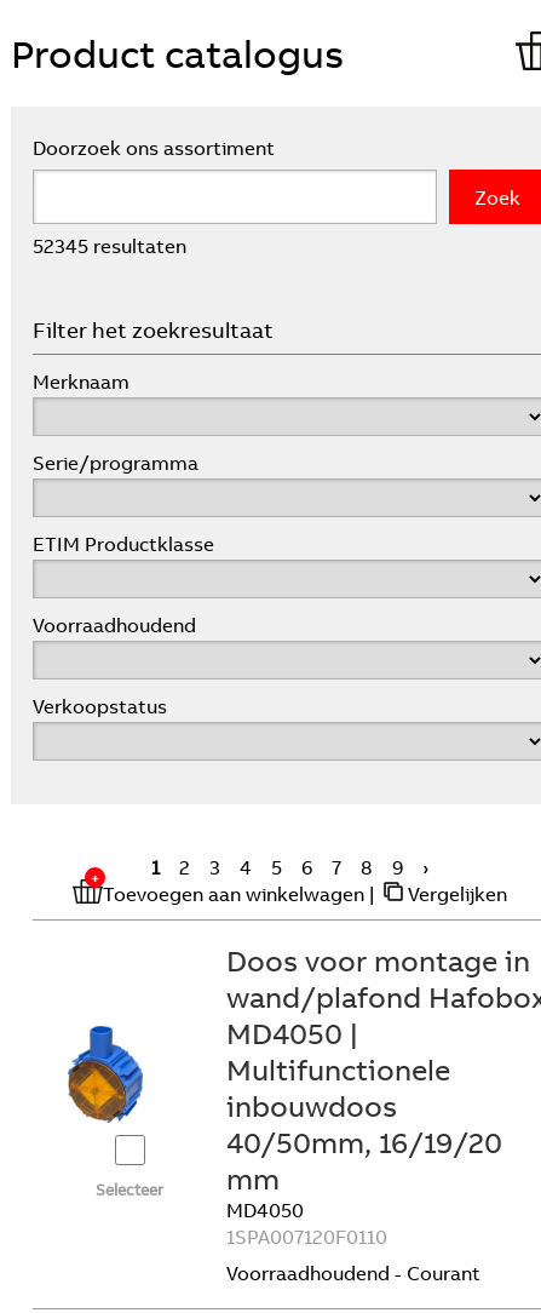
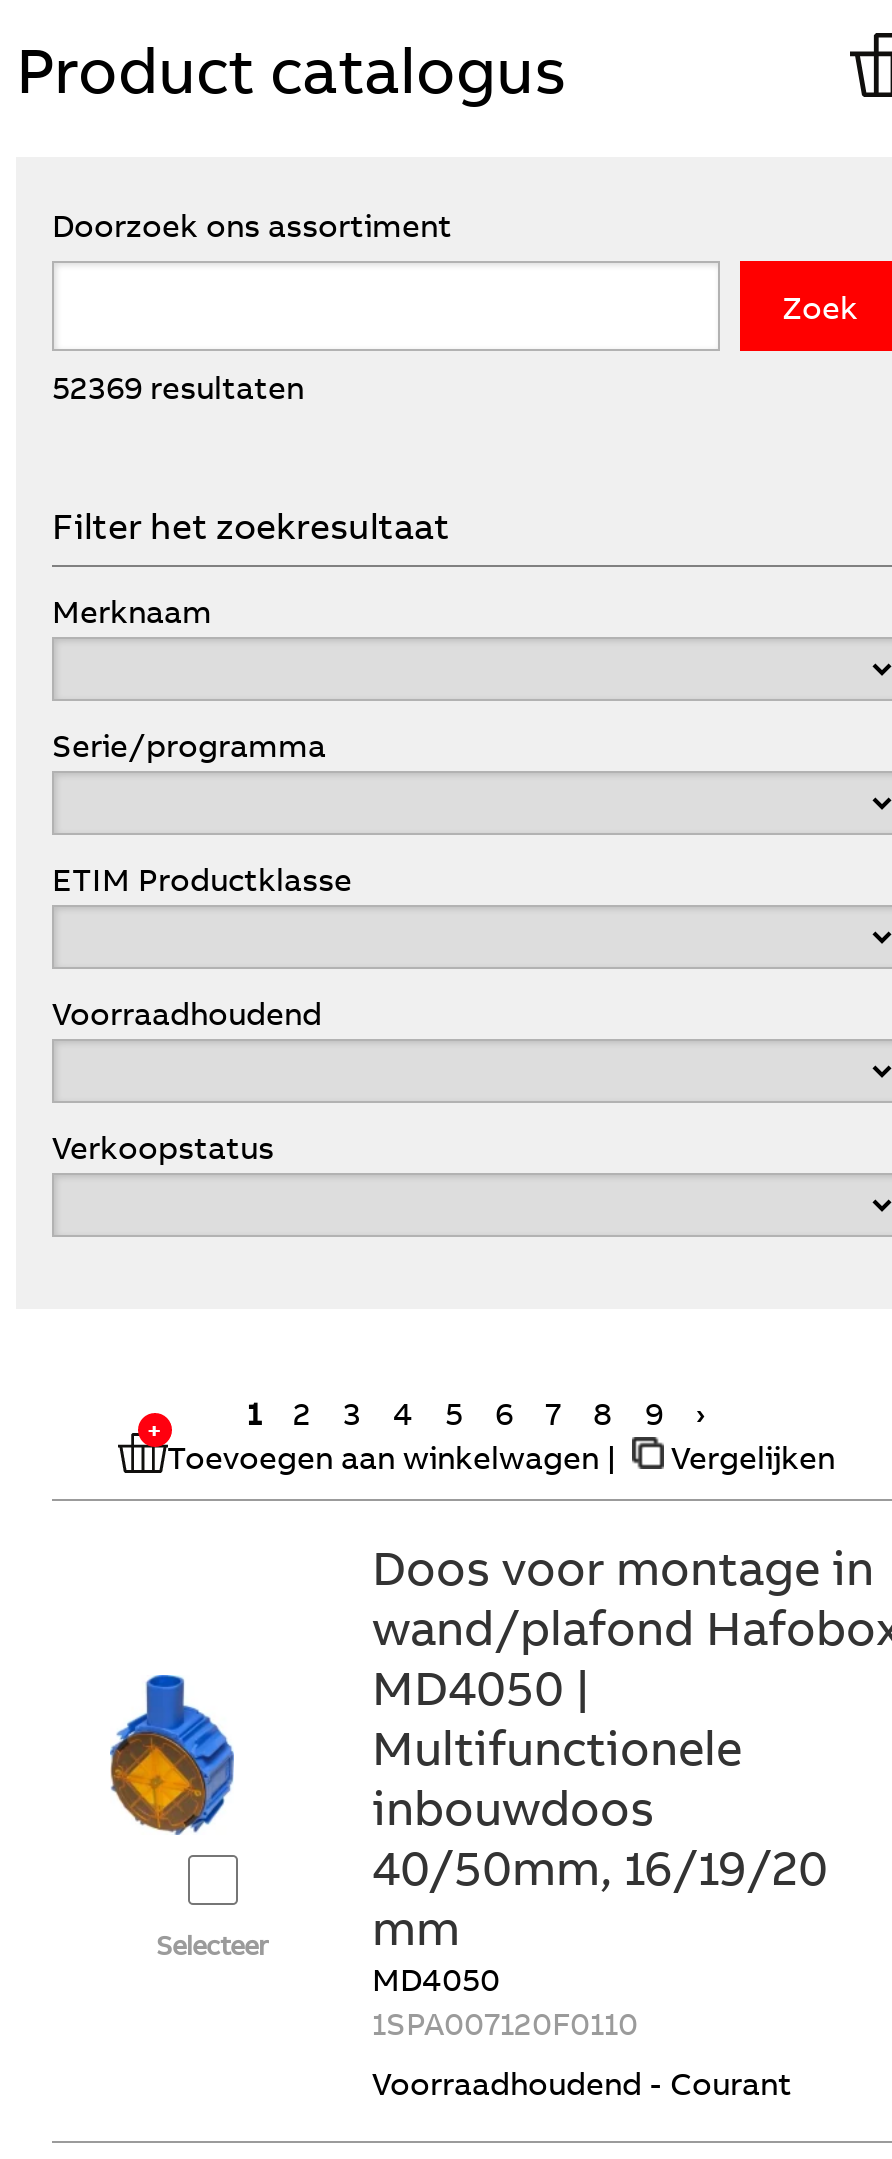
- 52345 resultaten
+ 52369 resultaten
